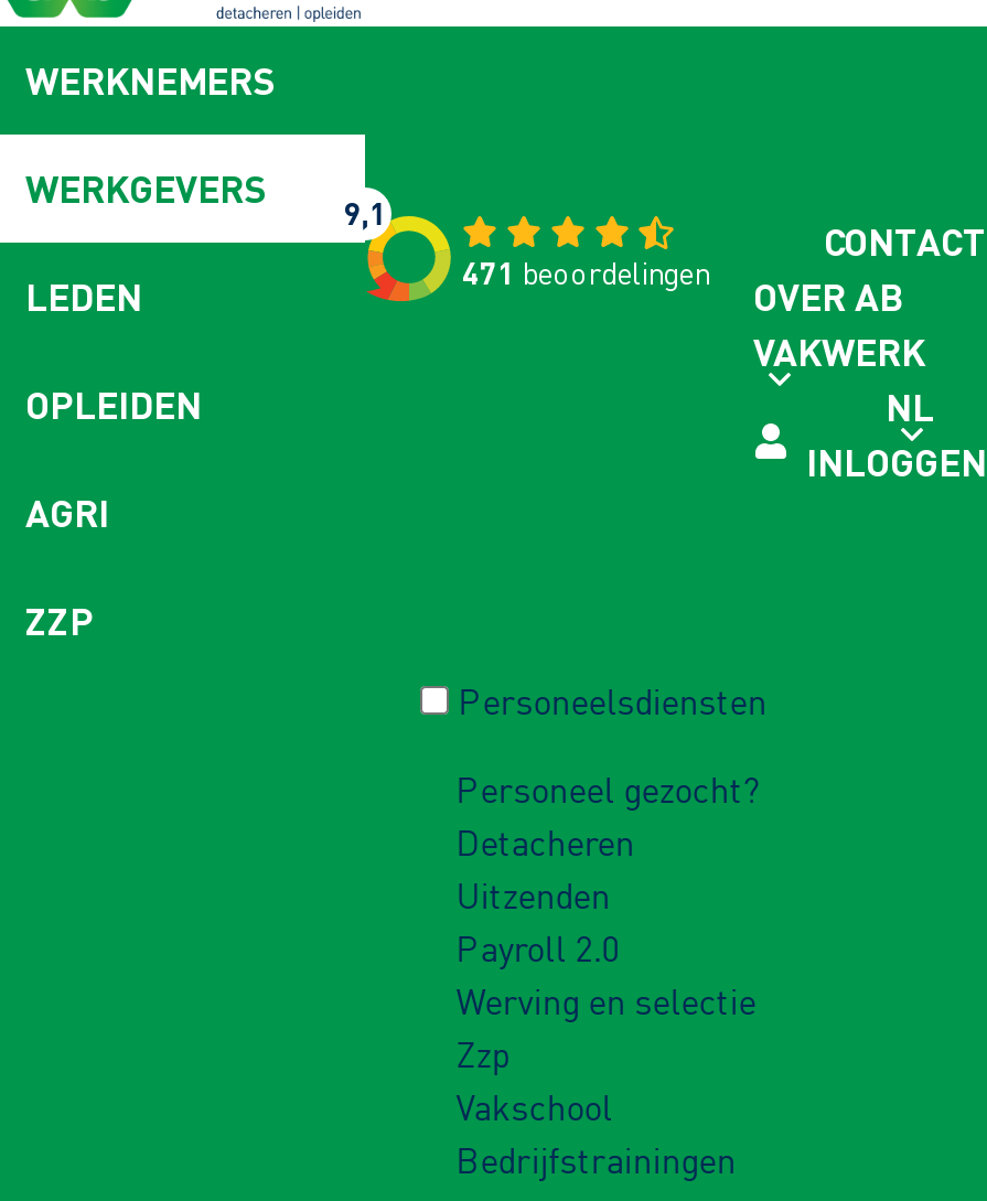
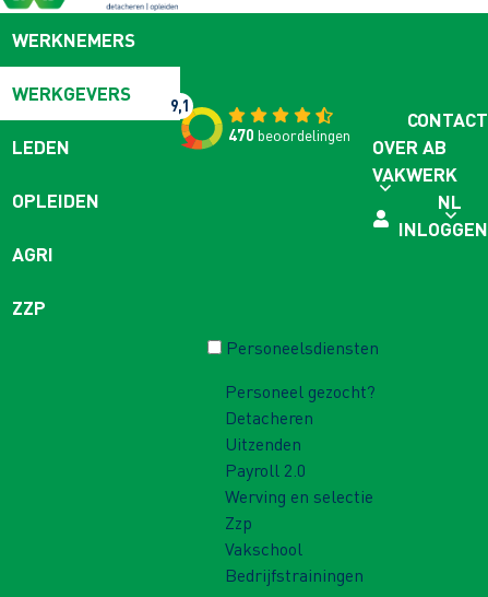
- 471 beoordelingen
+ 470 beoordelingen
